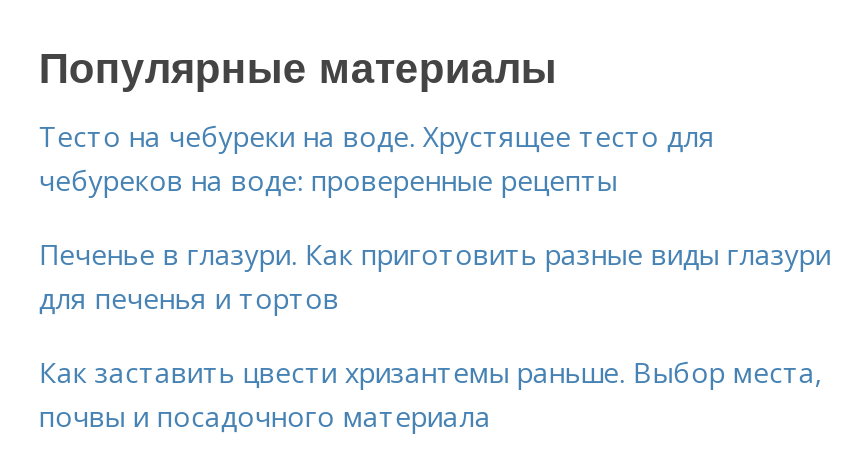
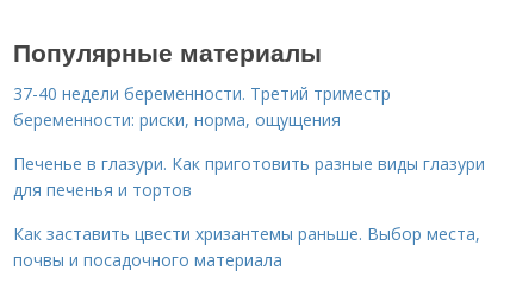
- Тесто на чебуреки на воде. Хрустящее тесто для
- чебуреков на воде: проверенные рецепты
+ 37-40 недели беременности. Третий триместр
+ беременности: риски, норма, ощущения
